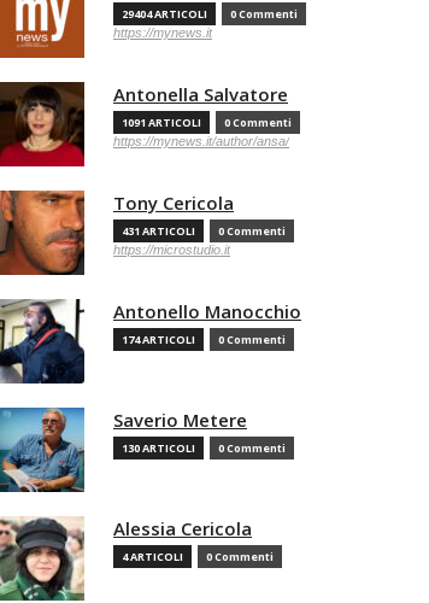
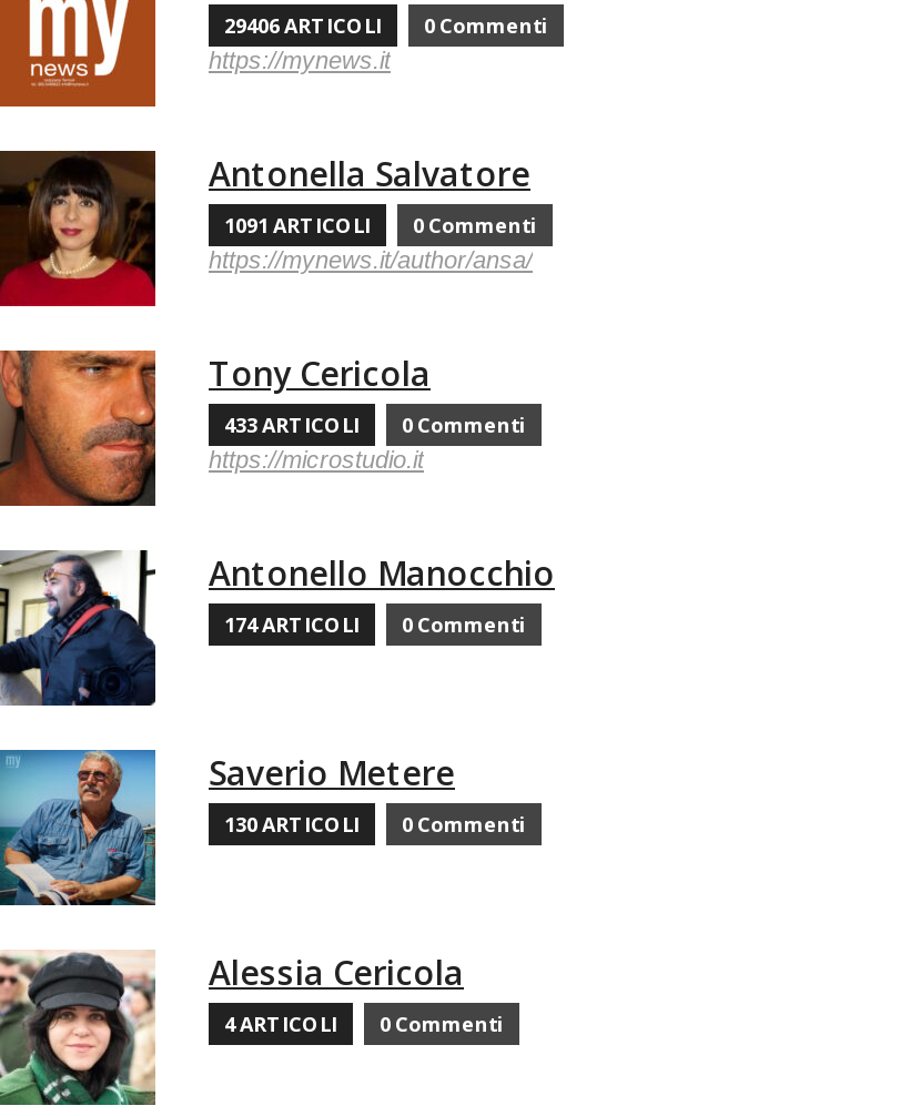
- 29404 ARTICOLI 0 Commenti
+ 29406 ARTICOLI 0 Commenti

- 431 ARTICOLI 0 Commenti
+ 433 ARTICOLI 0 Commenti
